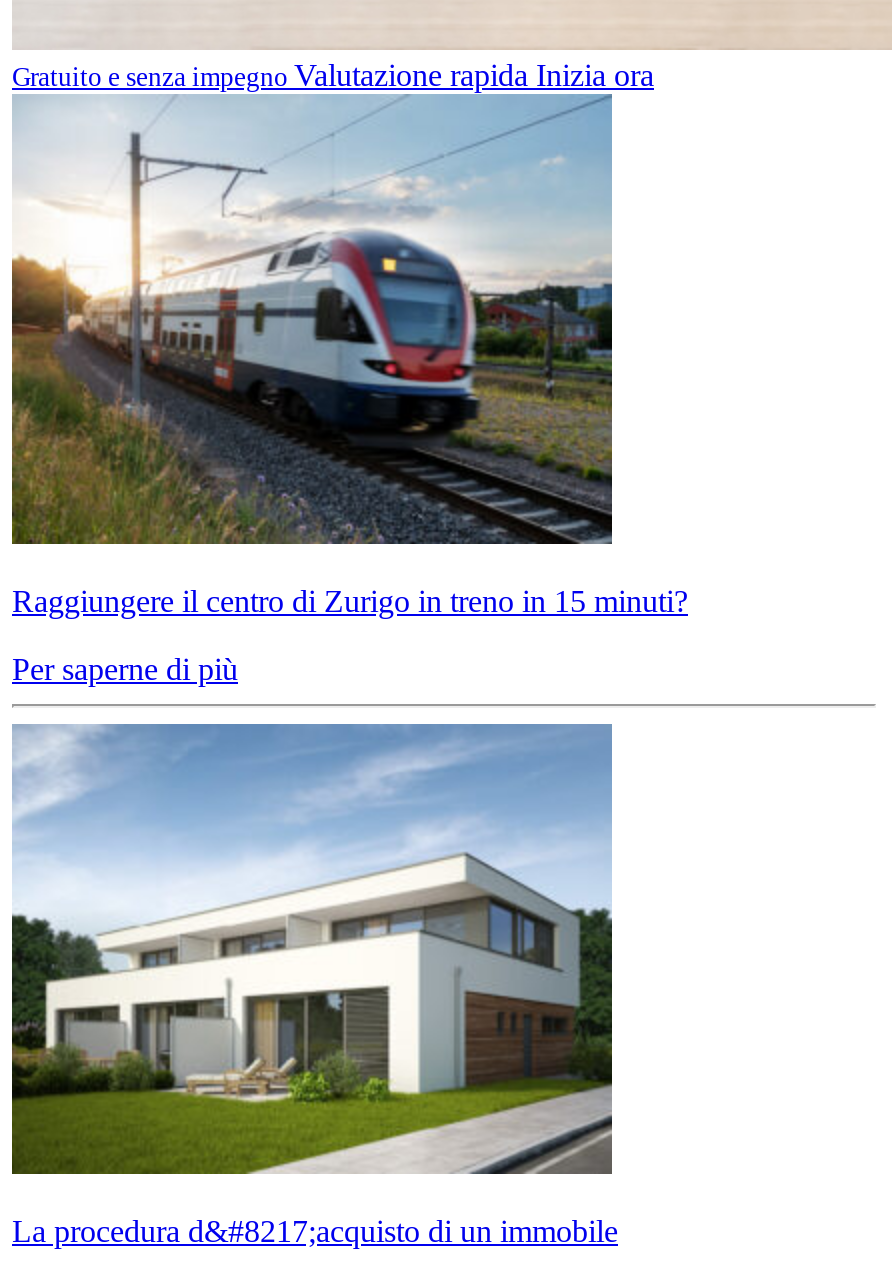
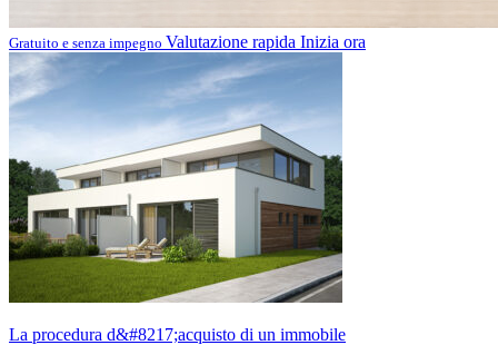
- [image]
- Raggiungere il centro di Zurigo in treno in 15 minuti?
- Per saperne di più
